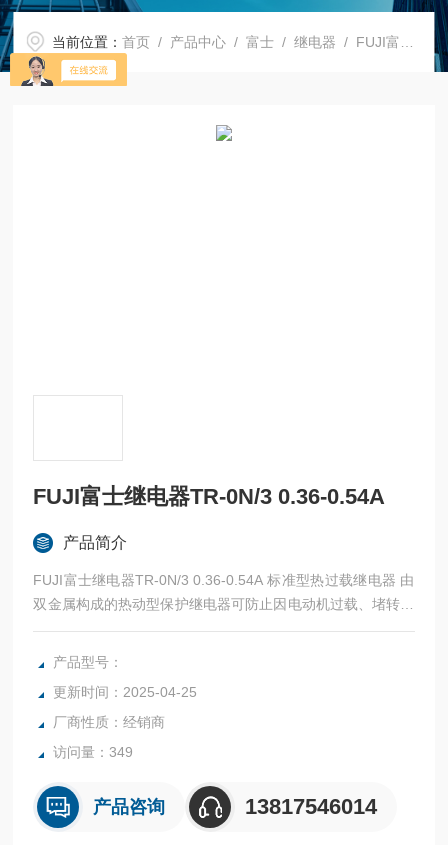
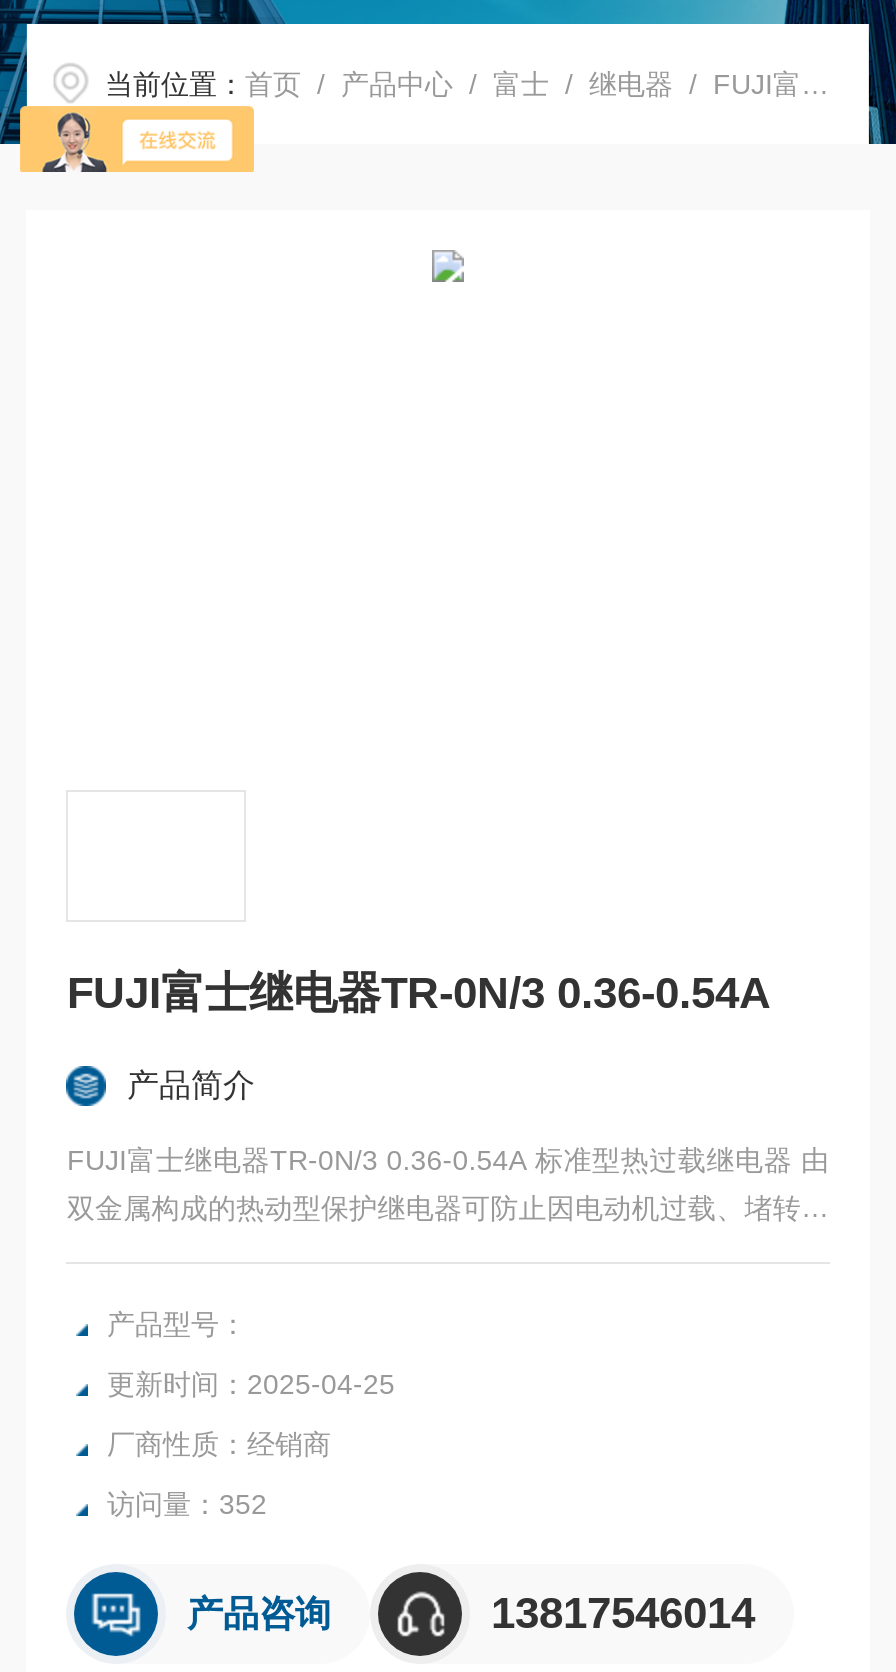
- 访问量：349
+ 访问量：352
